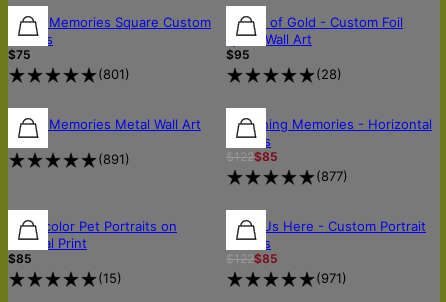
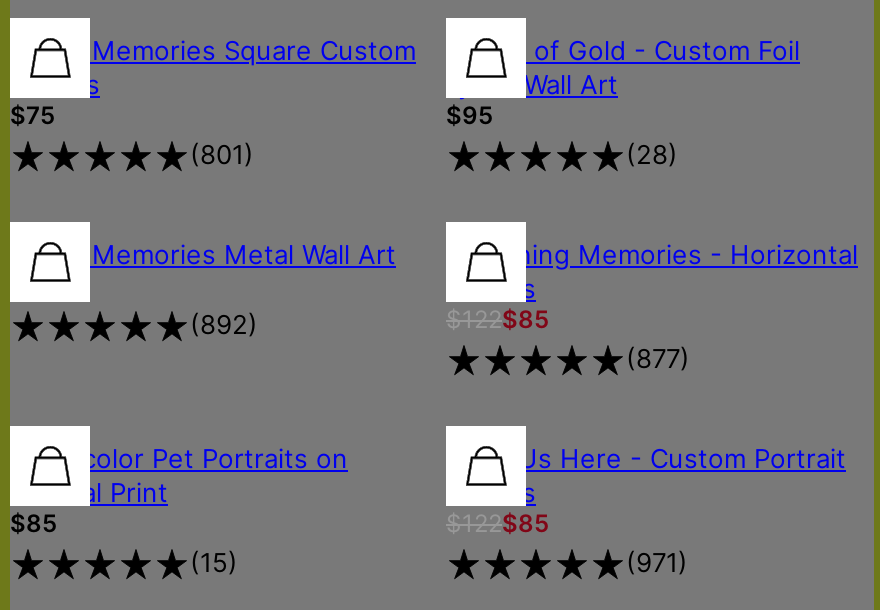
- (891)
+ (892)
